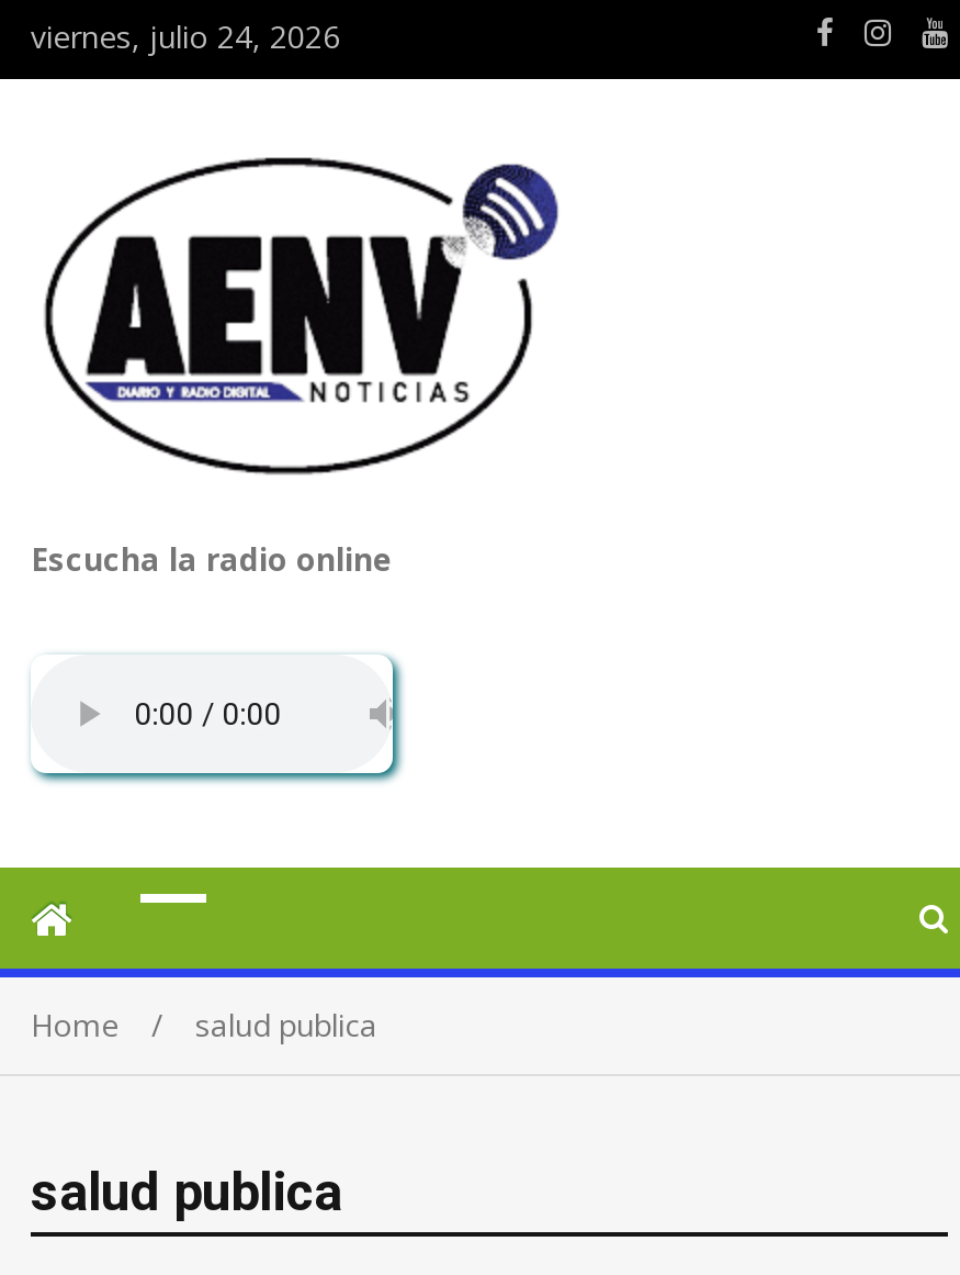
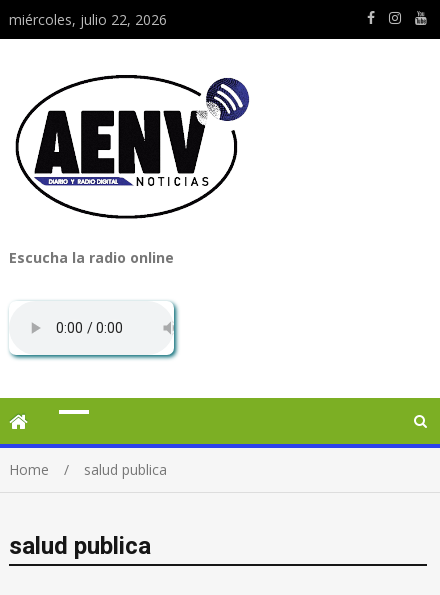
- viernes, julio 24, 2026
+ miércoles, julio 22, 2026
